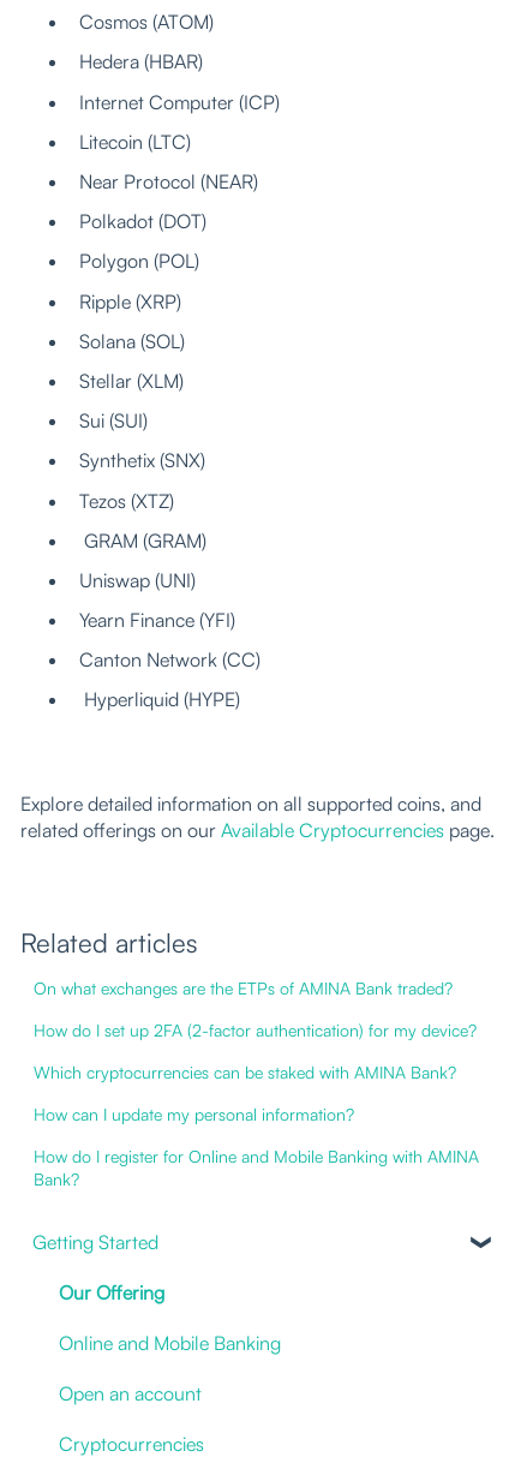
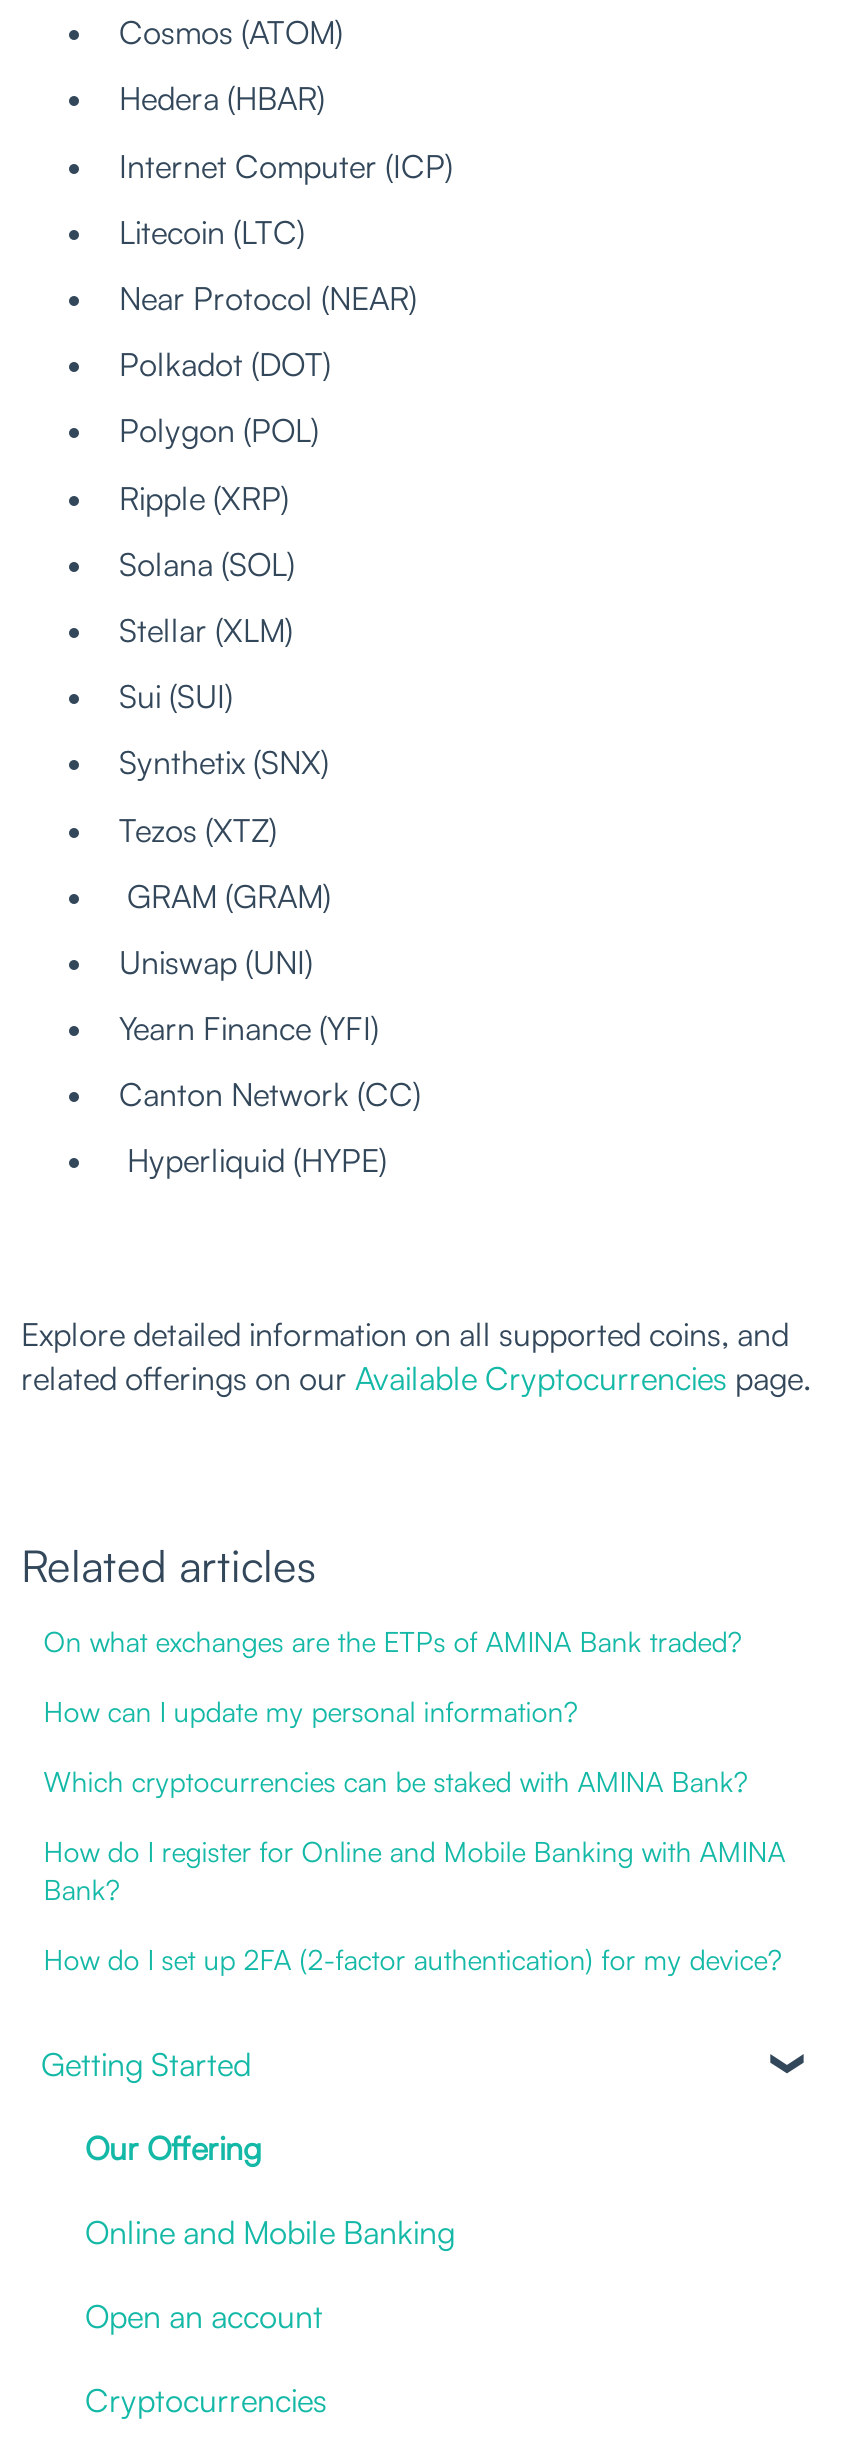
moved down: How do I set up 2FA (2-factor authentication) for my device?

moved up: How can I update my personal information?

moved up: How do I register for Online and Mobile Banking with AMINA | Bank?
